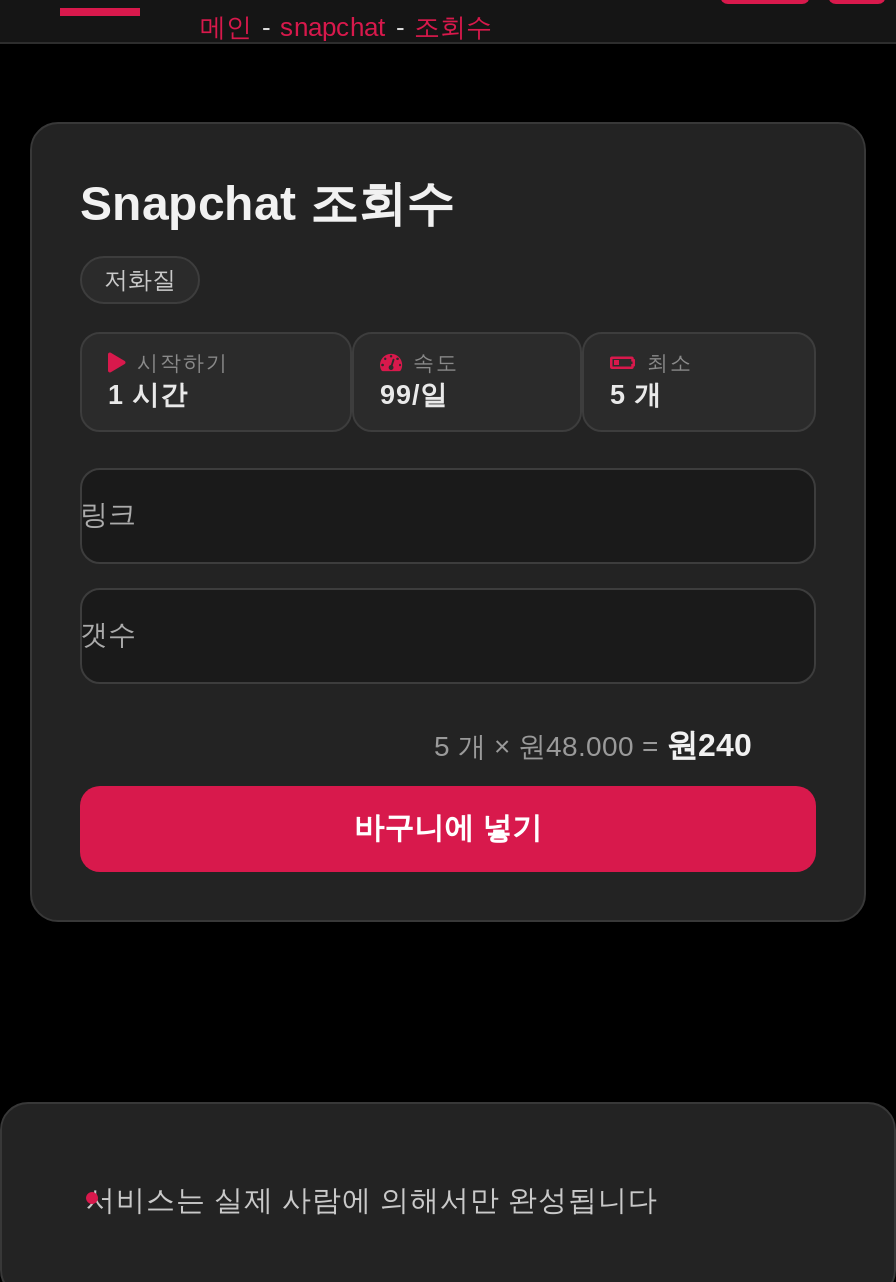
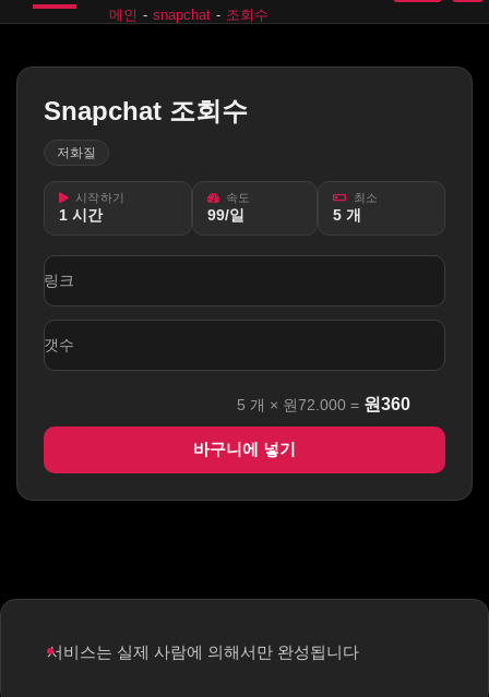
- 5 개 × 원48.000 = 원240
+ 5 개 × 원72.000 = 원360
